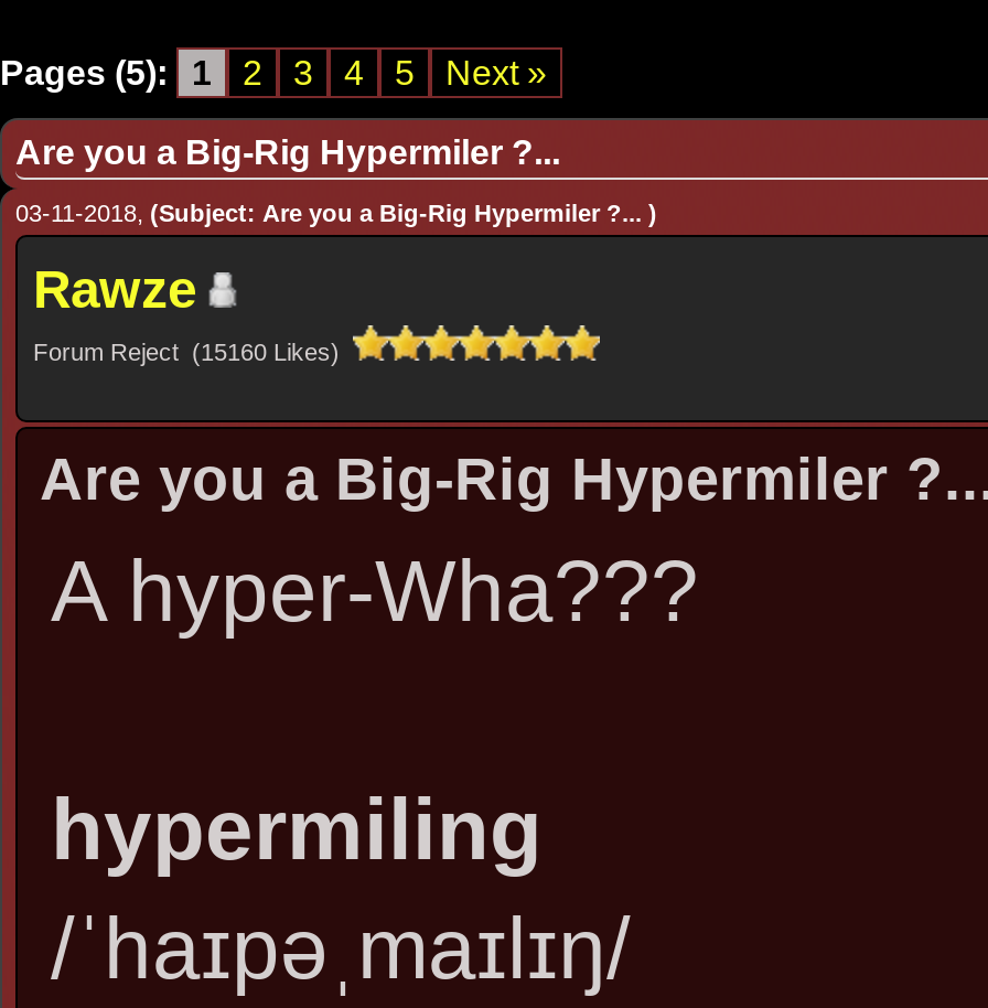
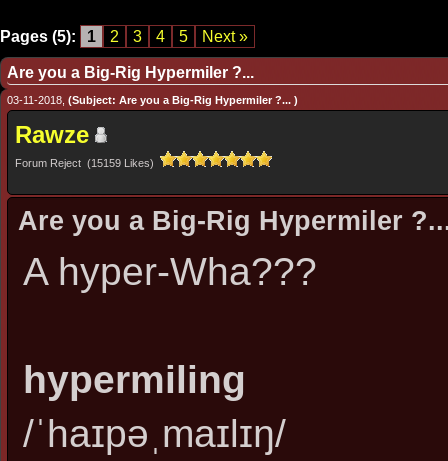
- Forum Reject (15160 Likes)
+ Forum Reject (15159 Likes)
